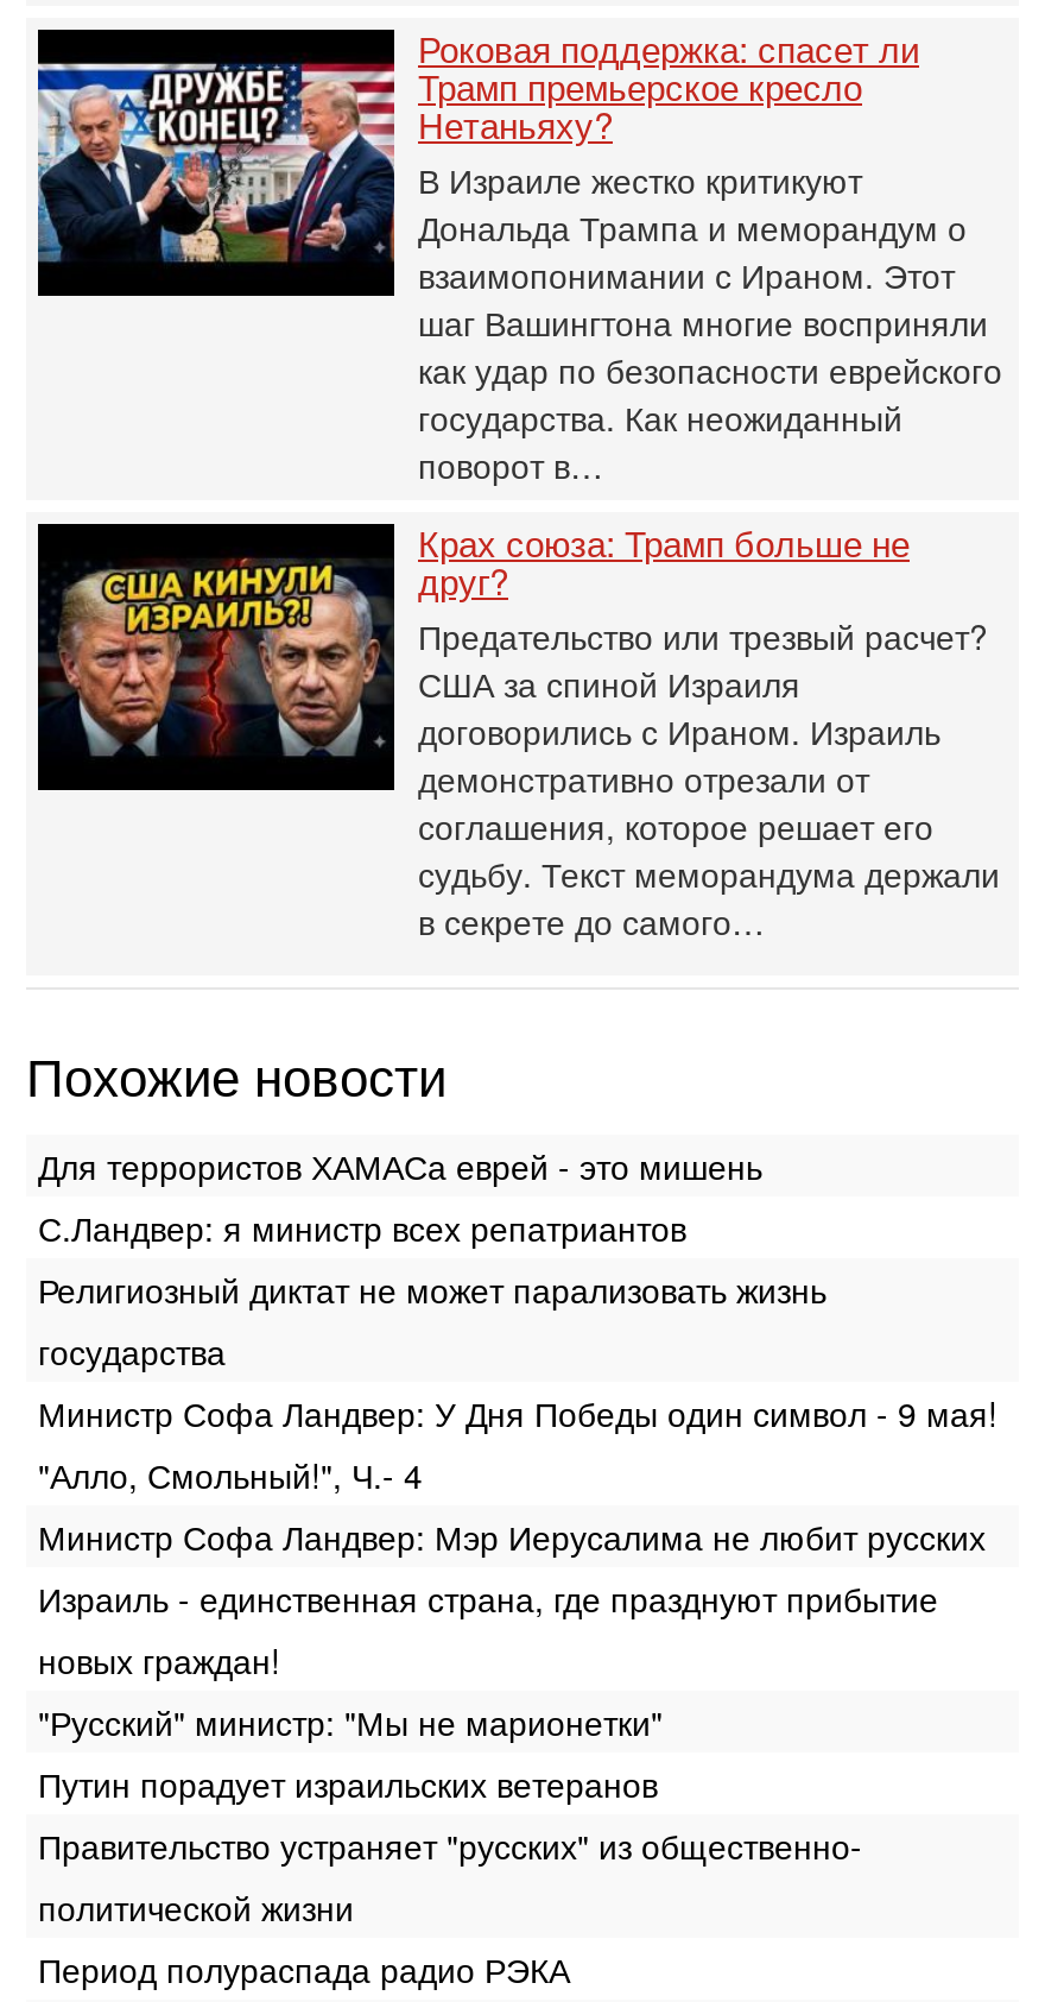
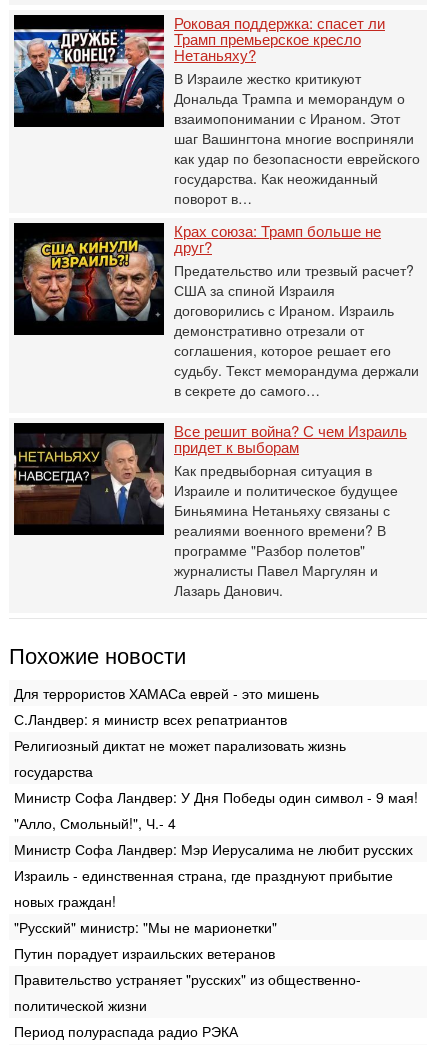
+ [image]
+ Все решит война? С чем Израиль
+ придет к выборам
+ Как предвыборная ситуация в
+ Израиле и политическое будущее
+ Биньямина Нетаньяху связаны с
+ реалиями военного времени? В
+ программе "Разбор полетов"
+ журналисты Павел Маргулян и
+ Лазарь Данович.
